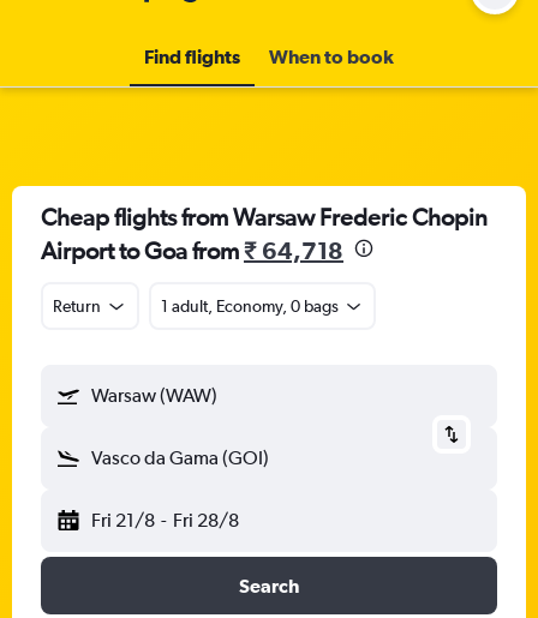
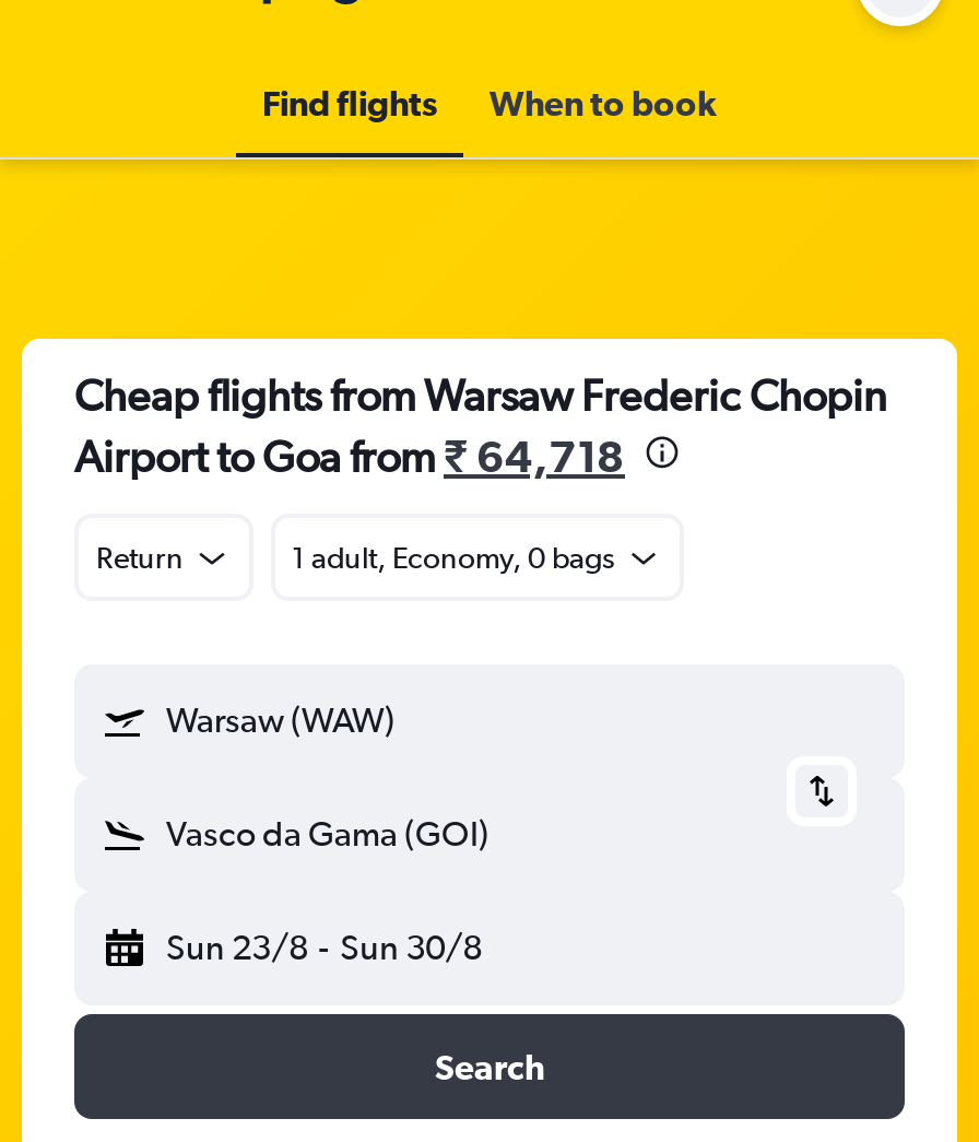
- Fri 21/8 - Fri 28/8
+ Sun 23/8 - Sun 30/8
